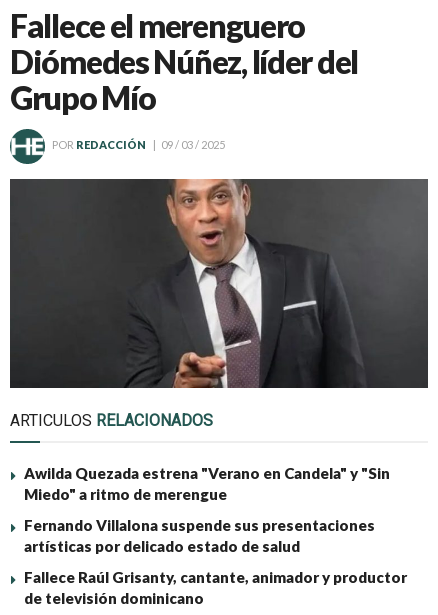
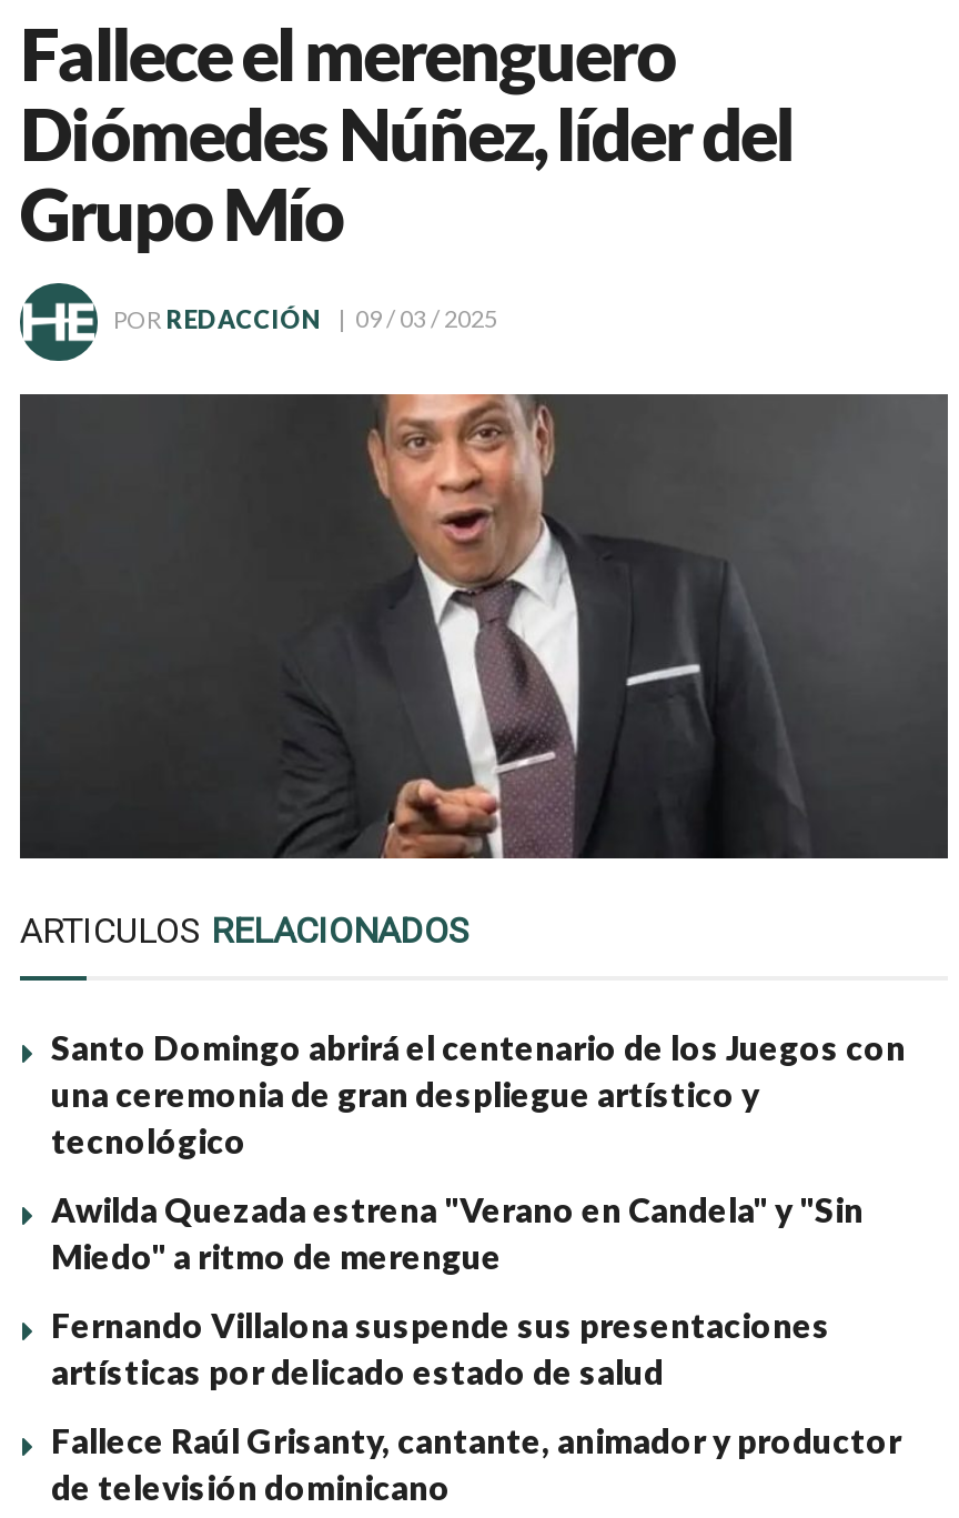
+ Santo Domingo abrirá el centenario de los Juegos con
+ una ceremonia de gran despliegue artístico y
+ tecnológico
